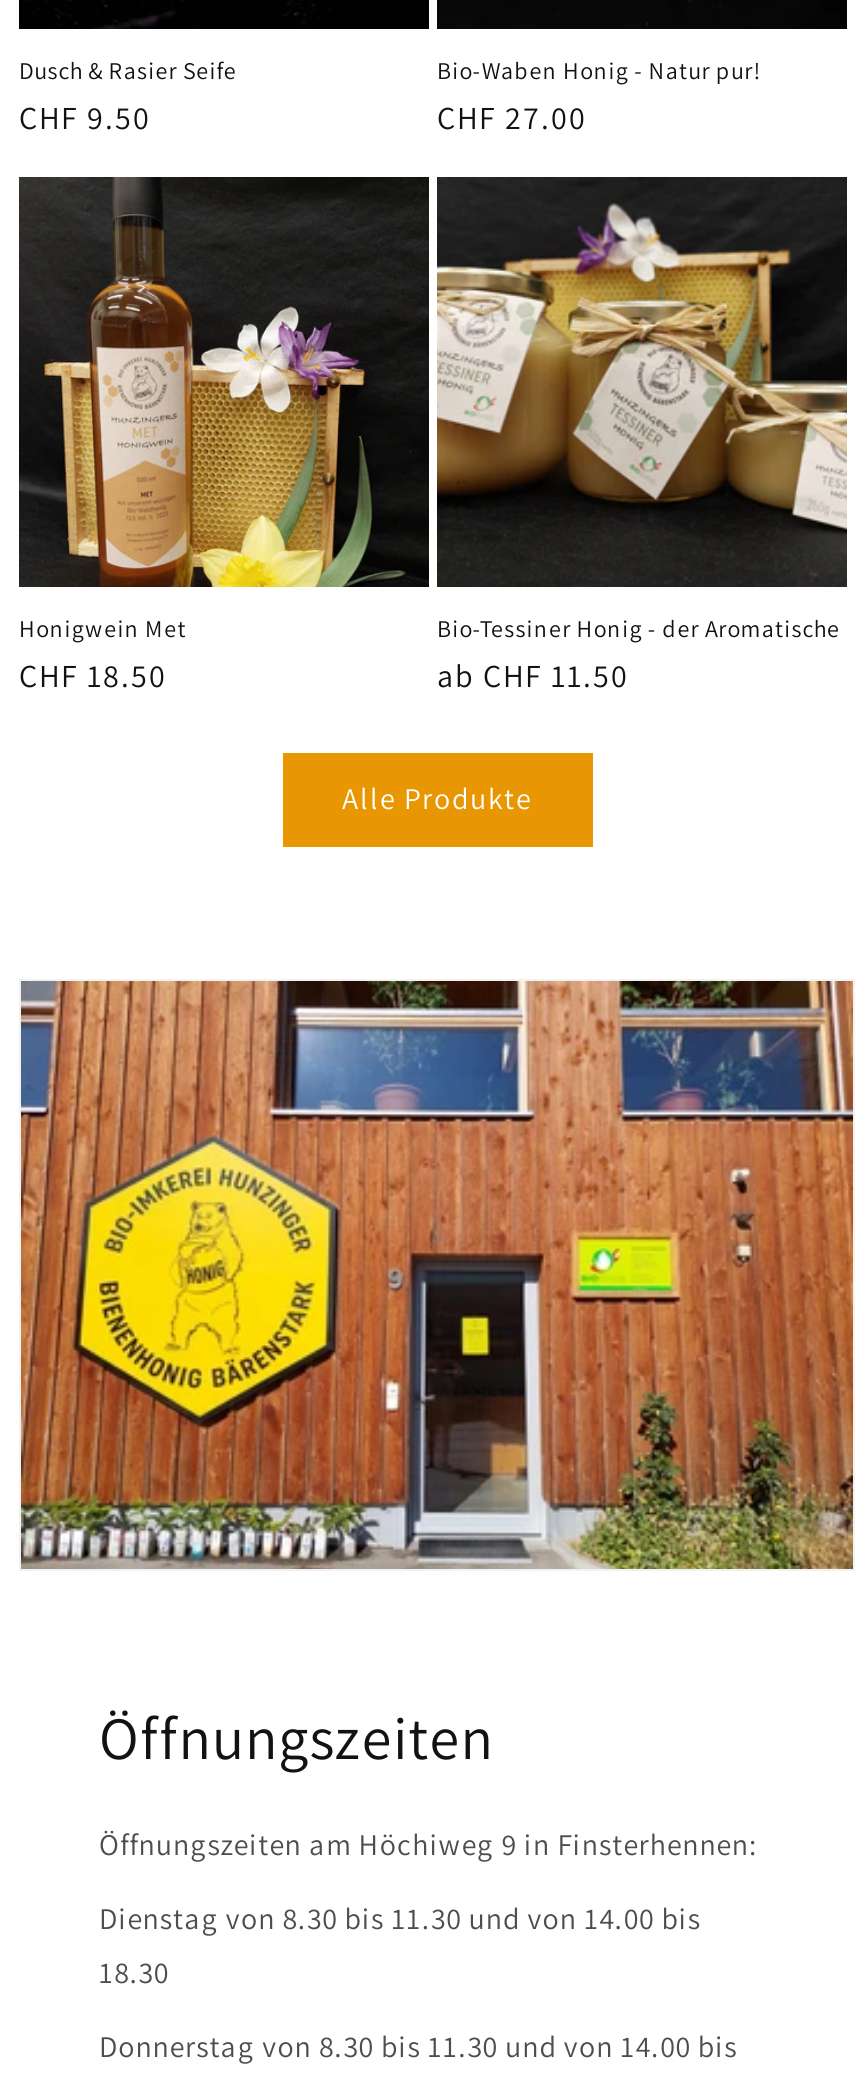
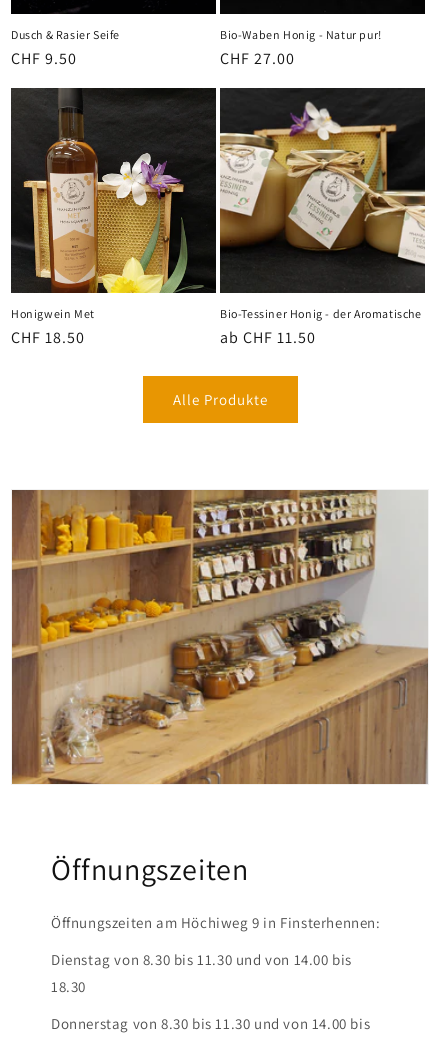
- [image]
+ [image]
